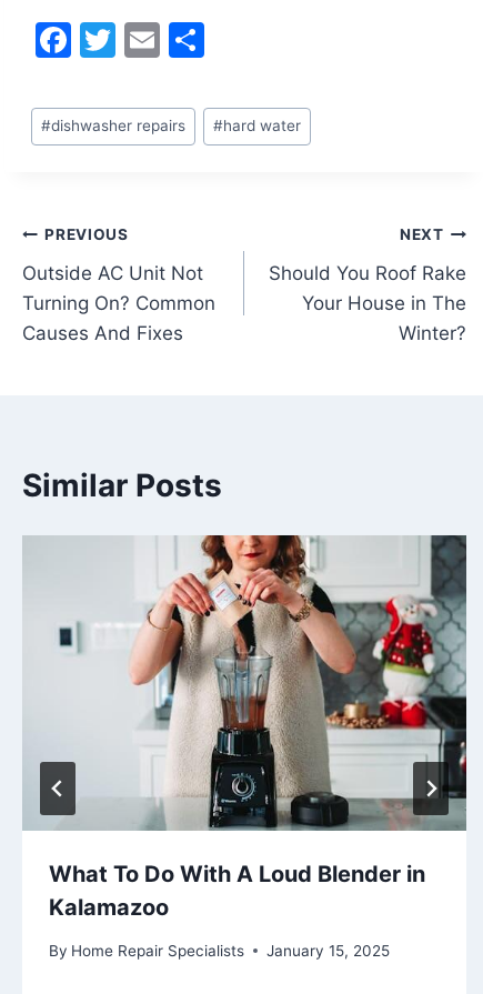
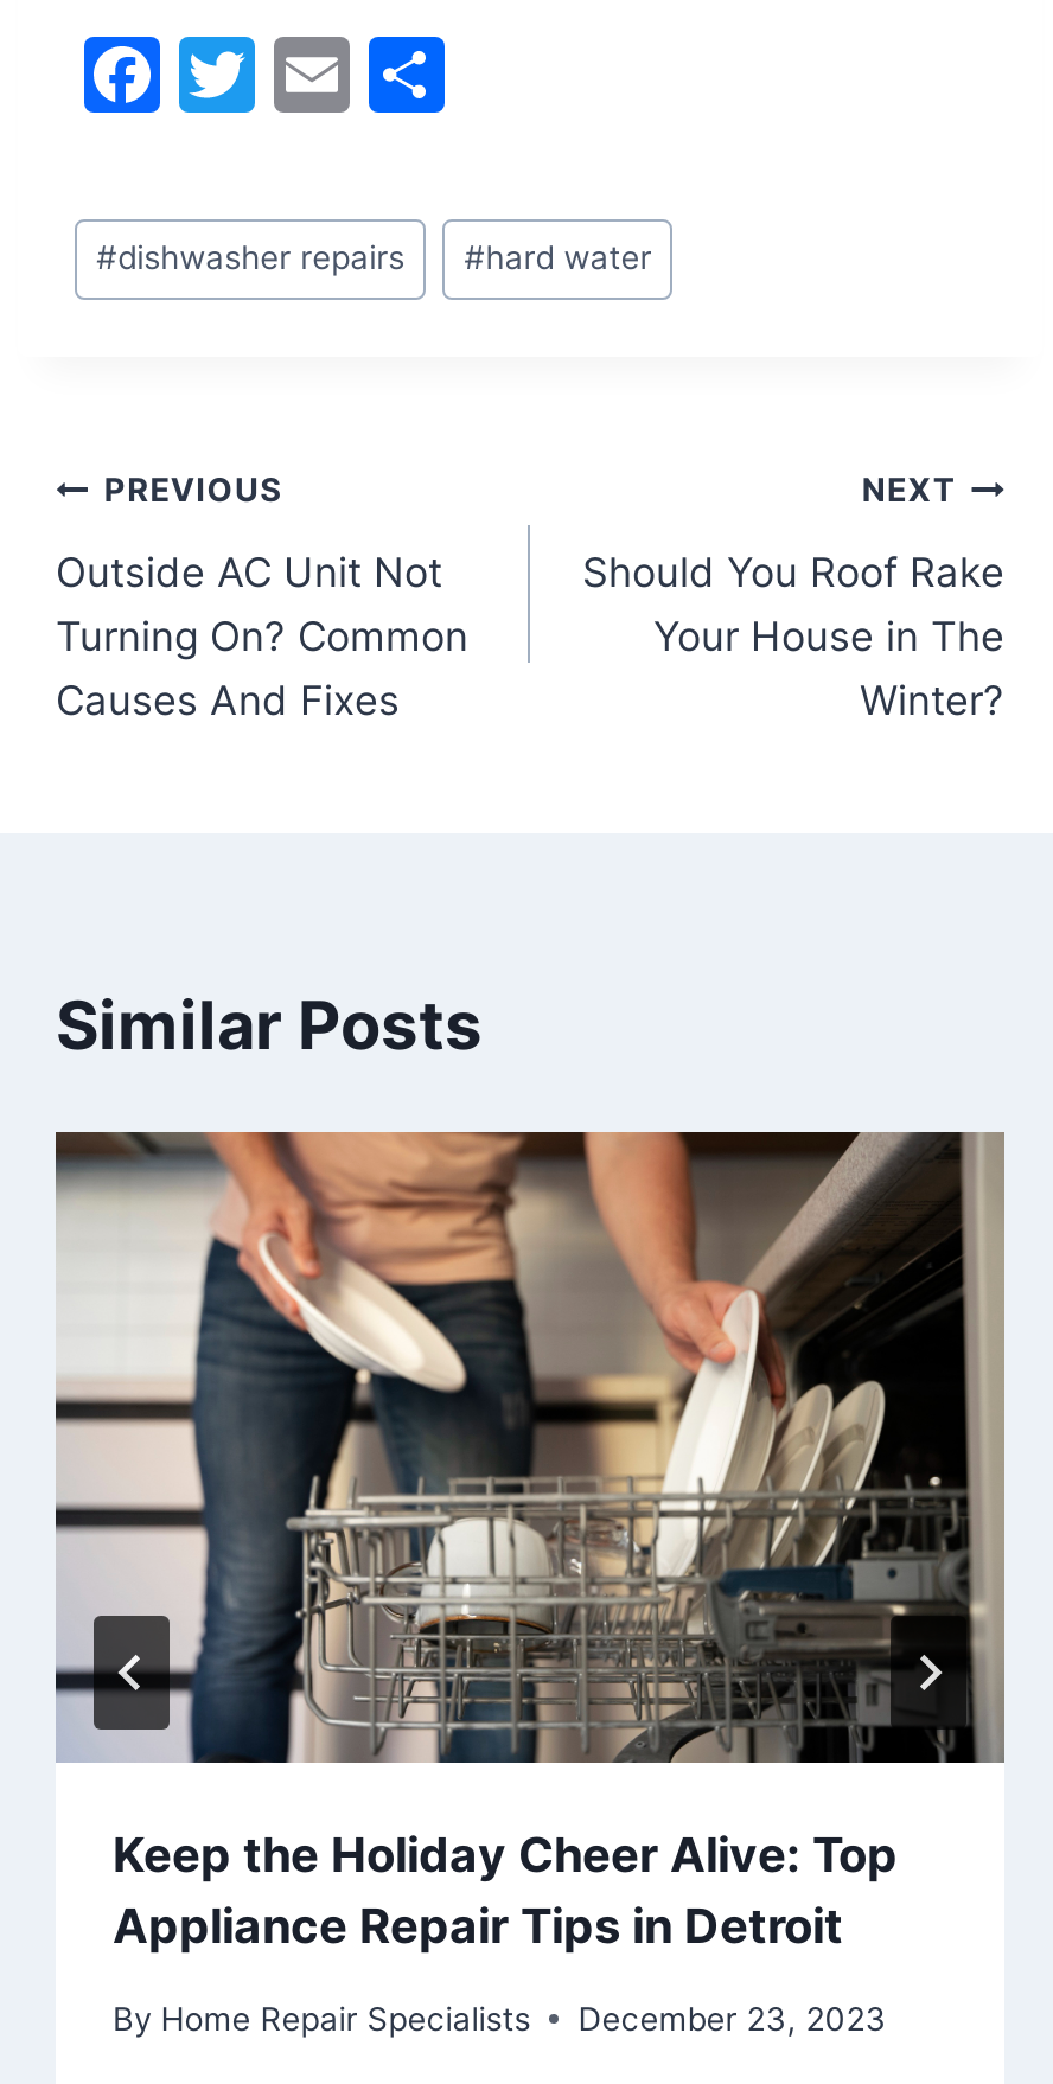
- [image]
- What To Do With A Loud Blender in
- Kalamazoo
+ [image]
+ Keep the Holiday Cheer Alive: Top
+ Appliance Repair Tips in Detroit

- By Home Repair Specialists January 15, 2025
+ By Home Repair Specialists December 23, 2023
